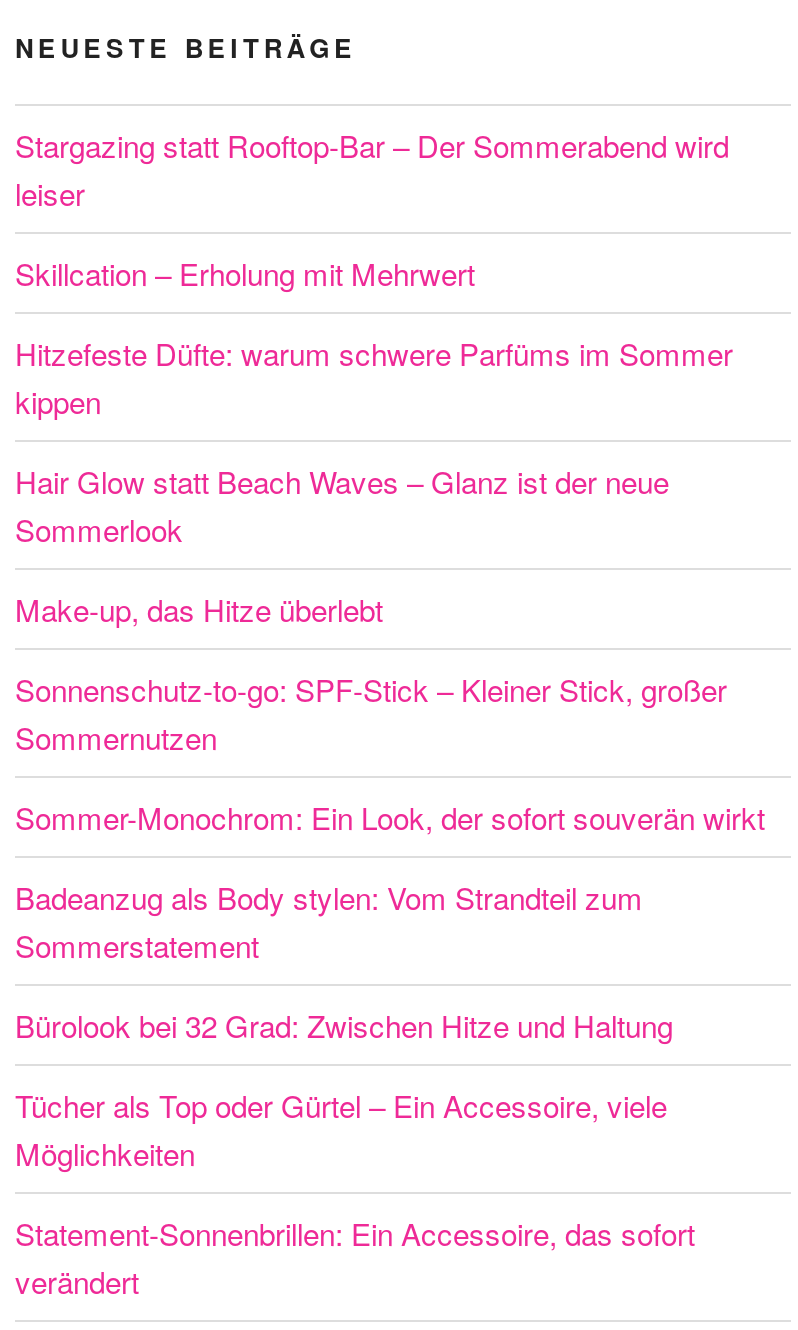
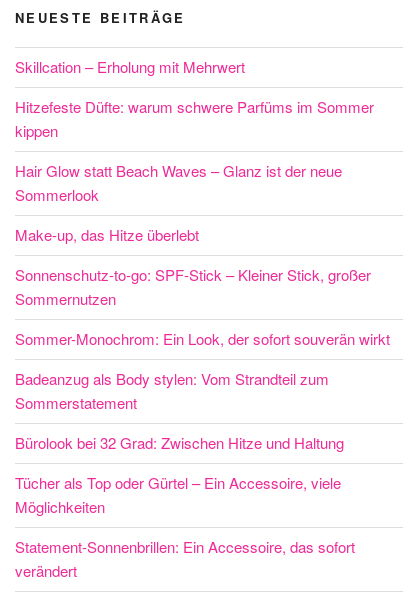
- Stargazing statt Rooftop-Bar – Der Sommerabend wird
- leiser
